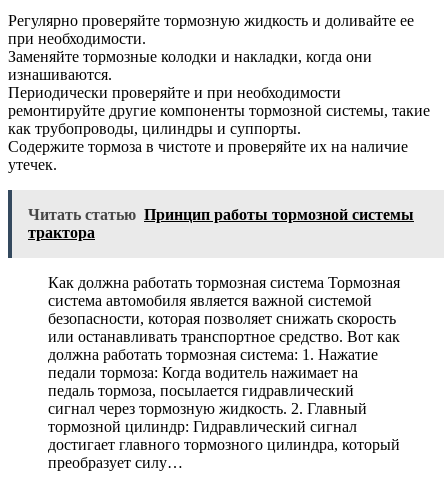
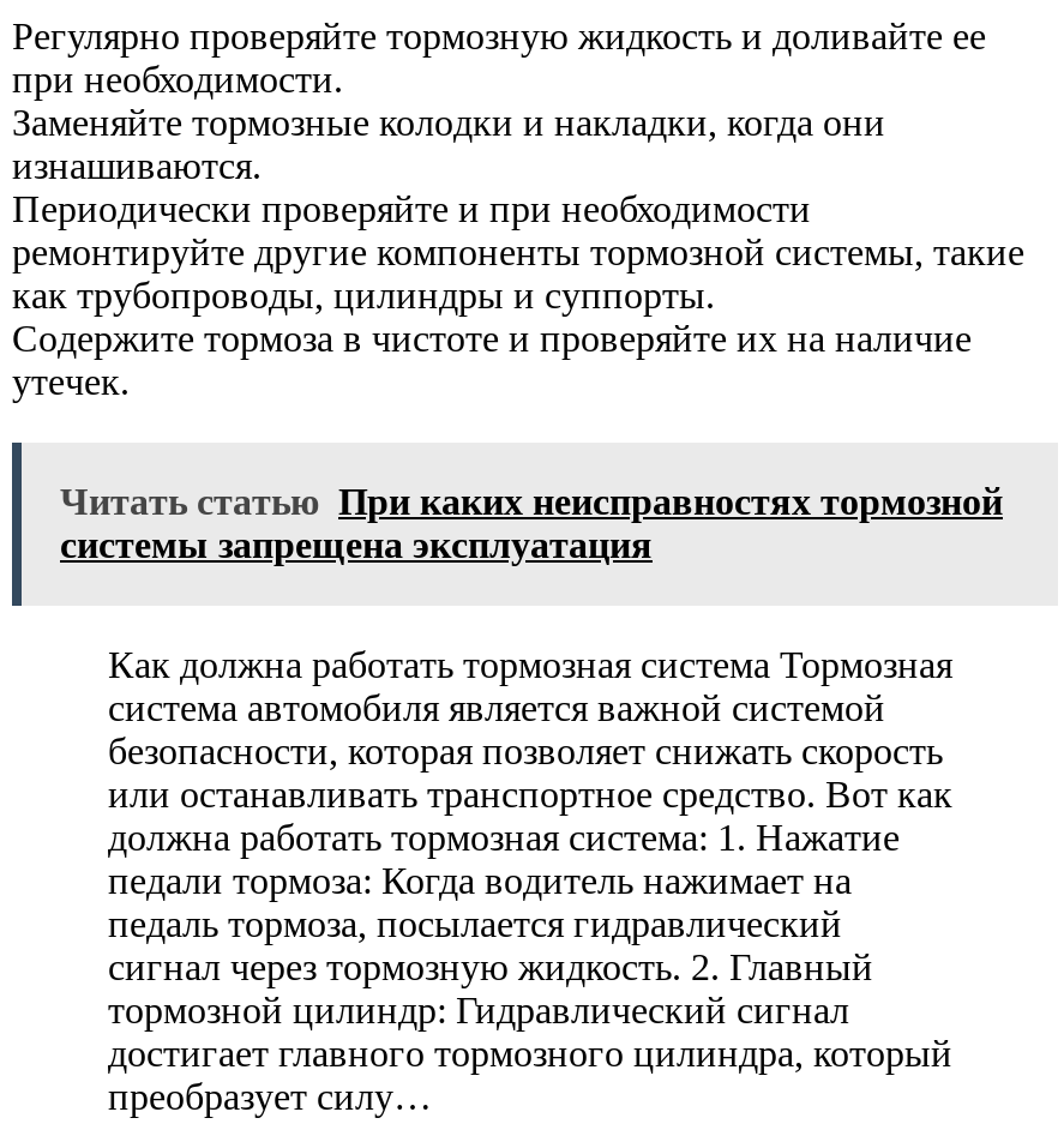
- Читать статью Принцип работы тормозной системы
- трактора
+ Читать статью При каких неисправностях тормозной
+ системы запрещена эксплуатация
